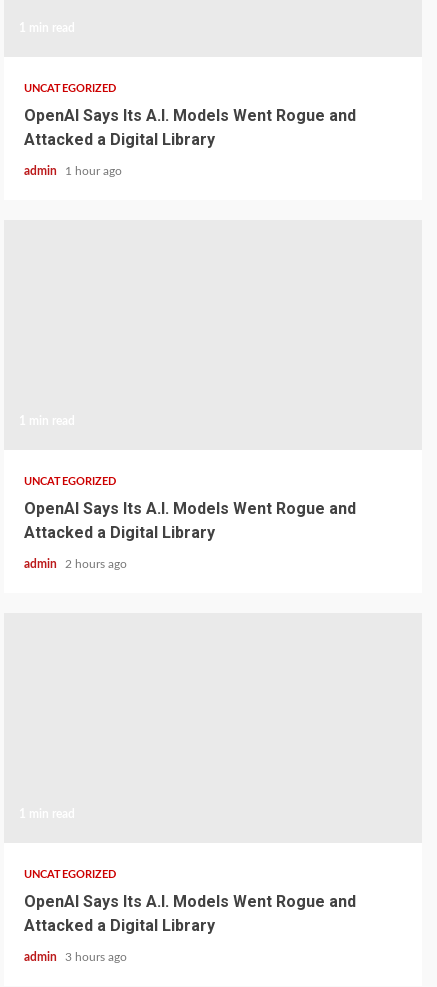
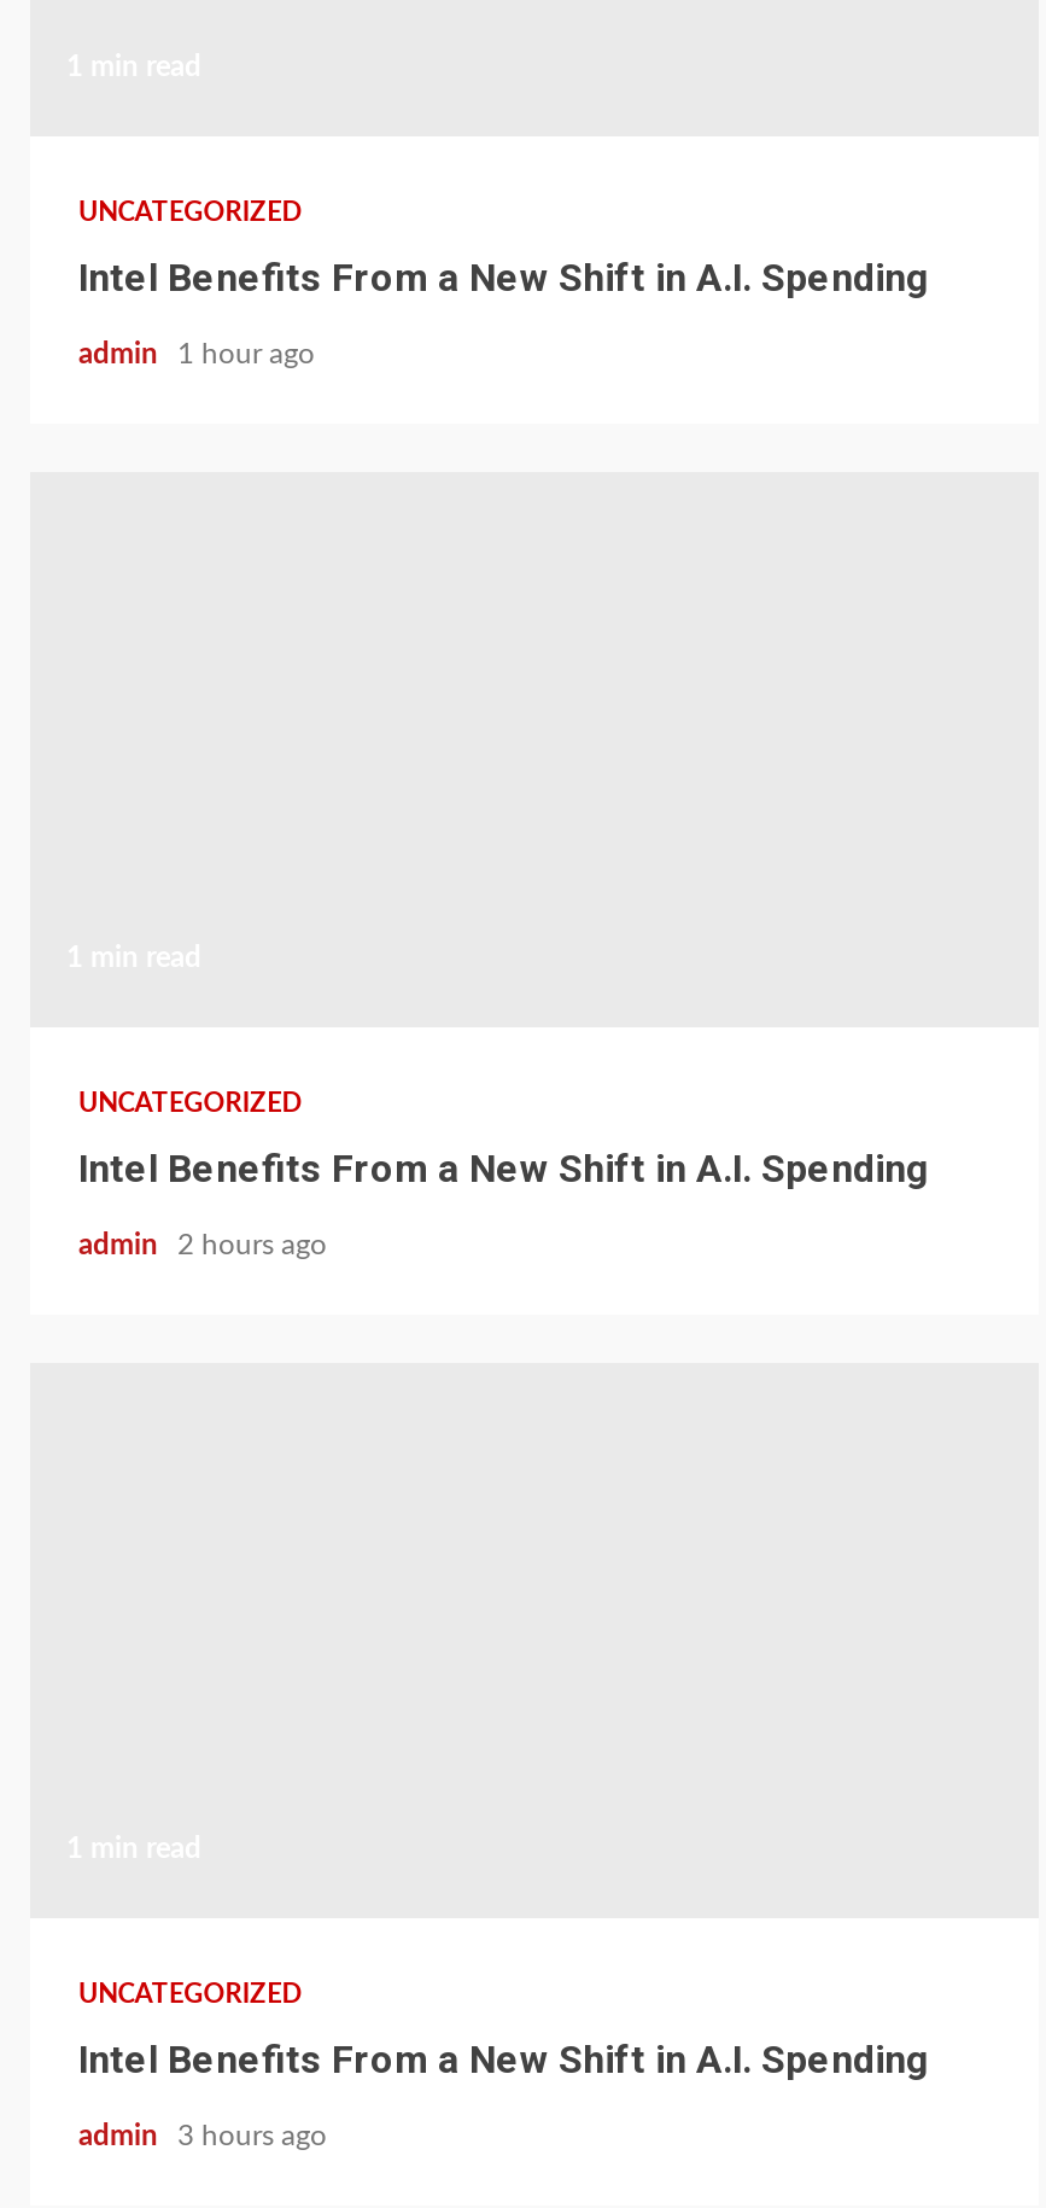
- OpenAI Says Its A.I. Models Went Rogue and
- Attacked a Digital Library
+ Intel Benefits From a New Shift in A.I. Spending

- OpenAI Says Its A.I. Models Went Rogue and
- Attacked a Digital Library
+ Intel Benefits From a New Shift in A.I. Spending

- OpenAI Says Its A.I. Models Went Rogue and
- Attacked a Digital Library
+ Intel Benefits From a New Shift in A.I. Spending
